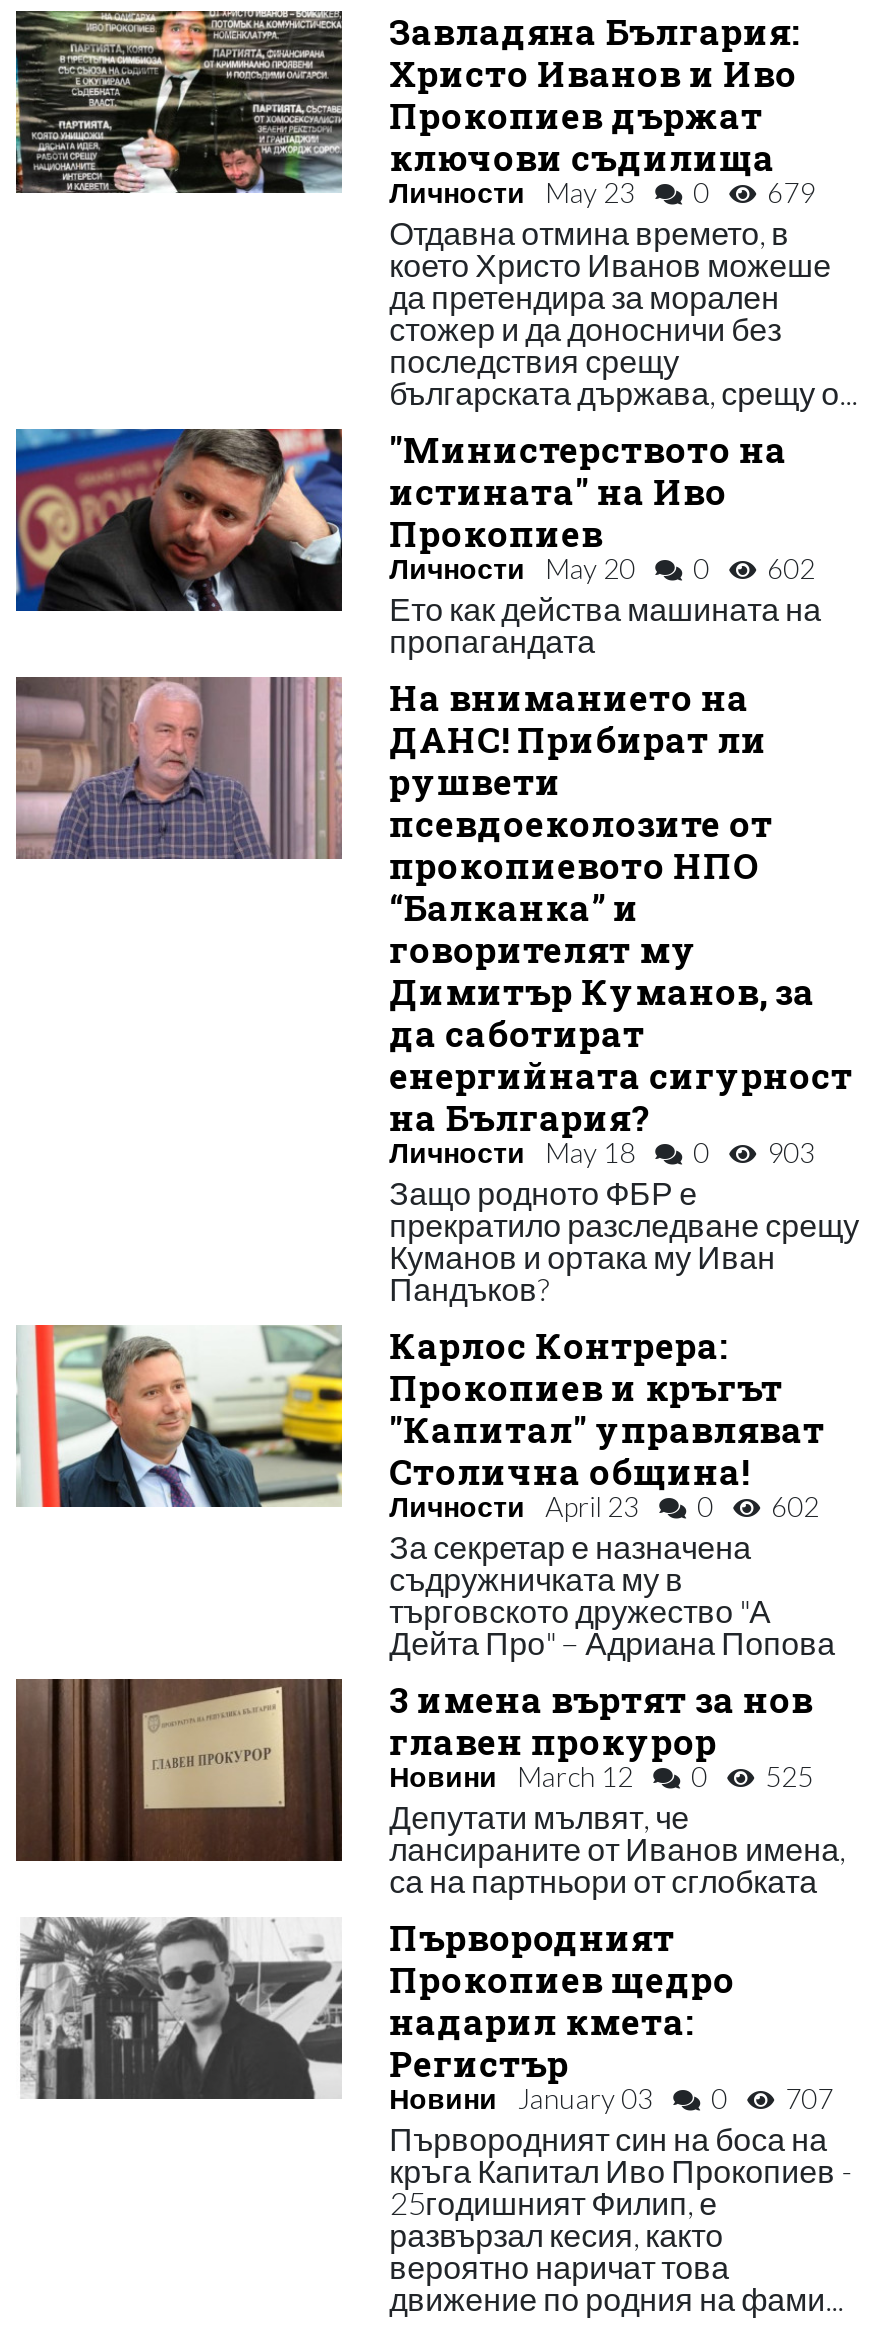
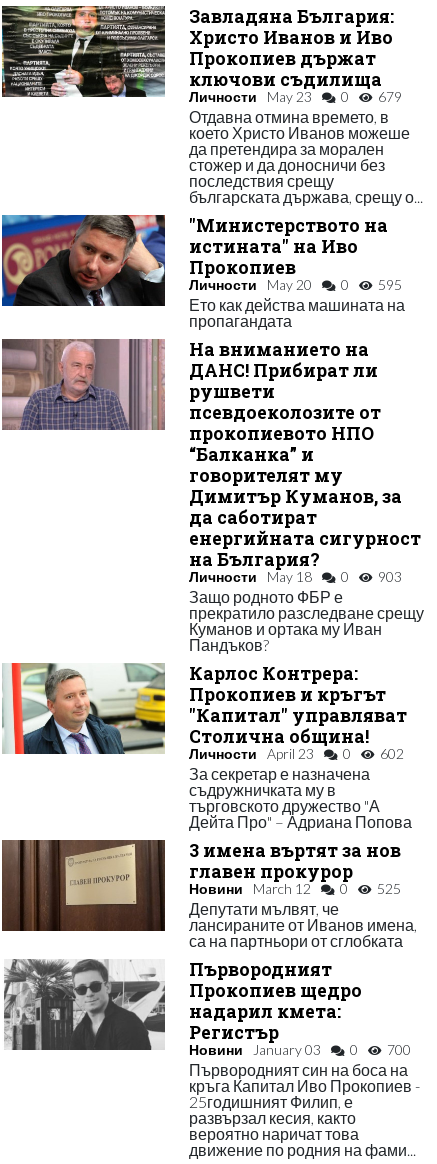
- 602
+ 595

- 707
+ 700
